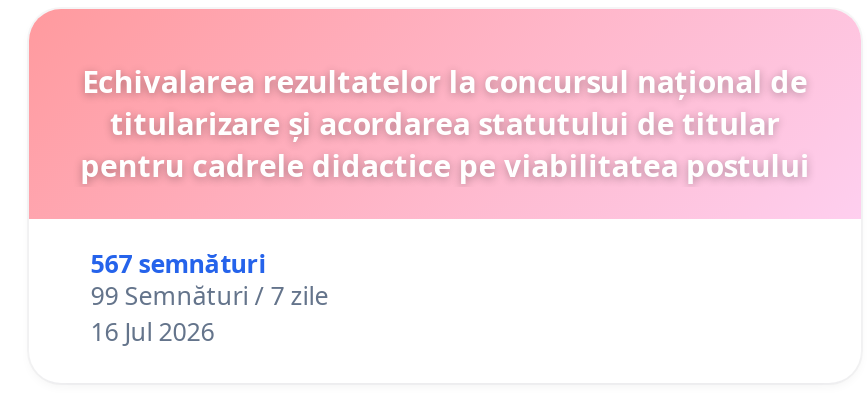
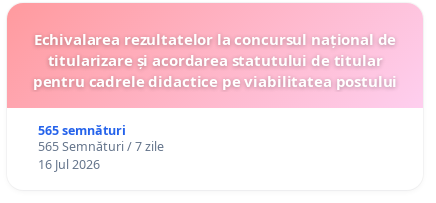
- 567 semnături
+ 565 semnături

- 99 Semnături / 7 zile
+ 565 Semnături / 7 zile
